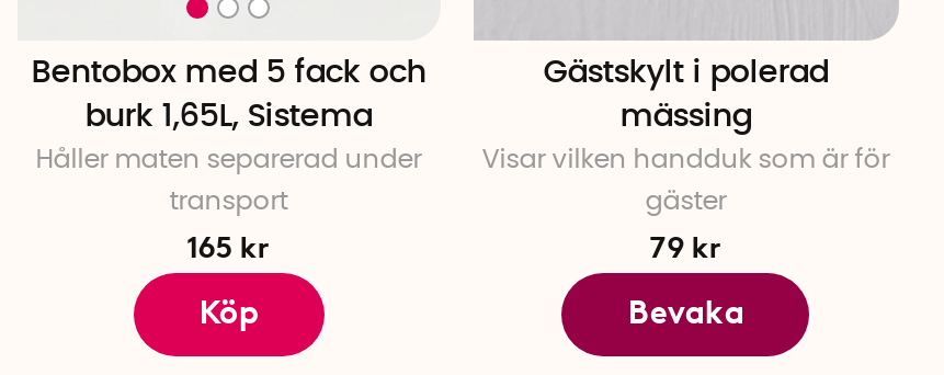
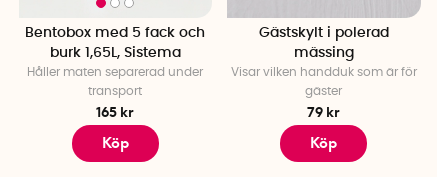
- Bevaka
+ Köp
